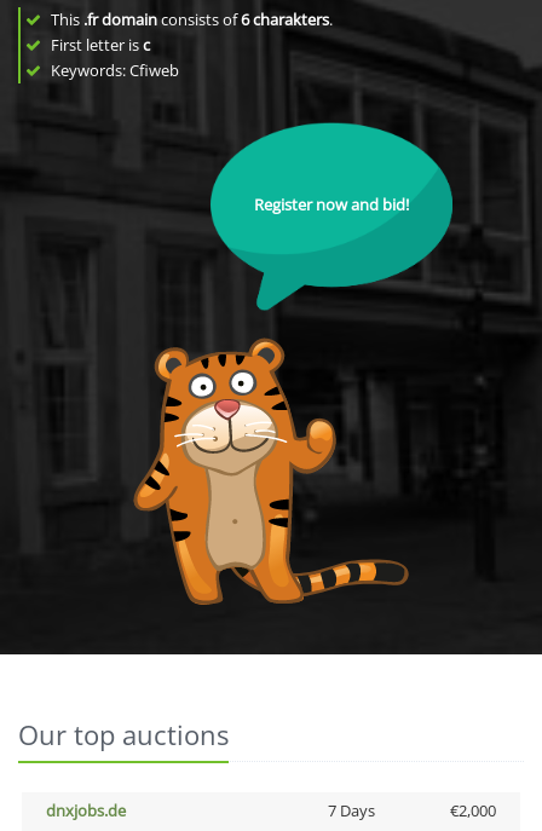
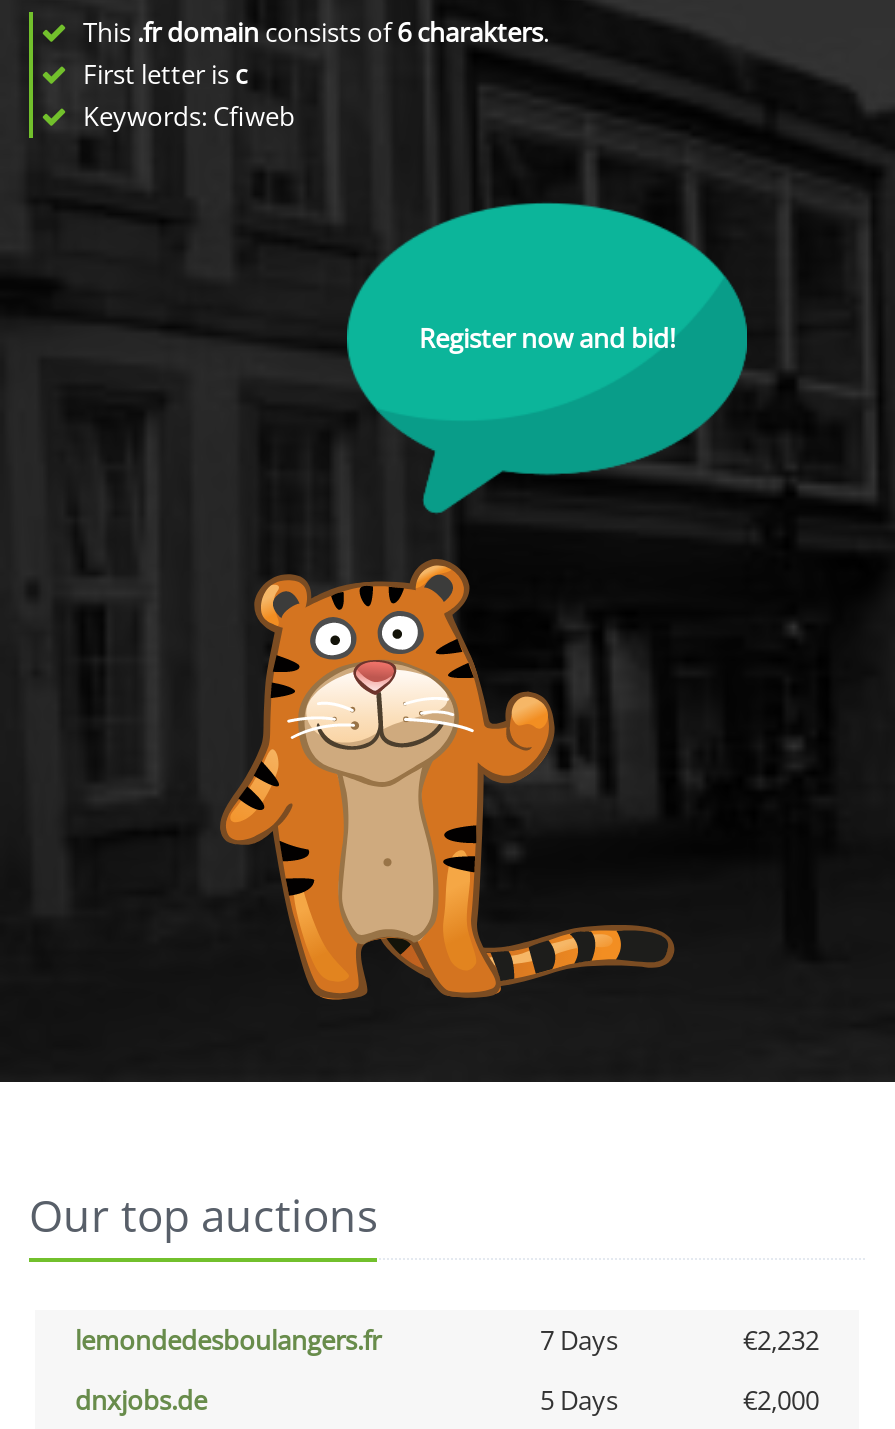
+ lemondedesboulangers.fr
+ 7 Days
+ €2,232

- 7 Days
+ 5 Days
